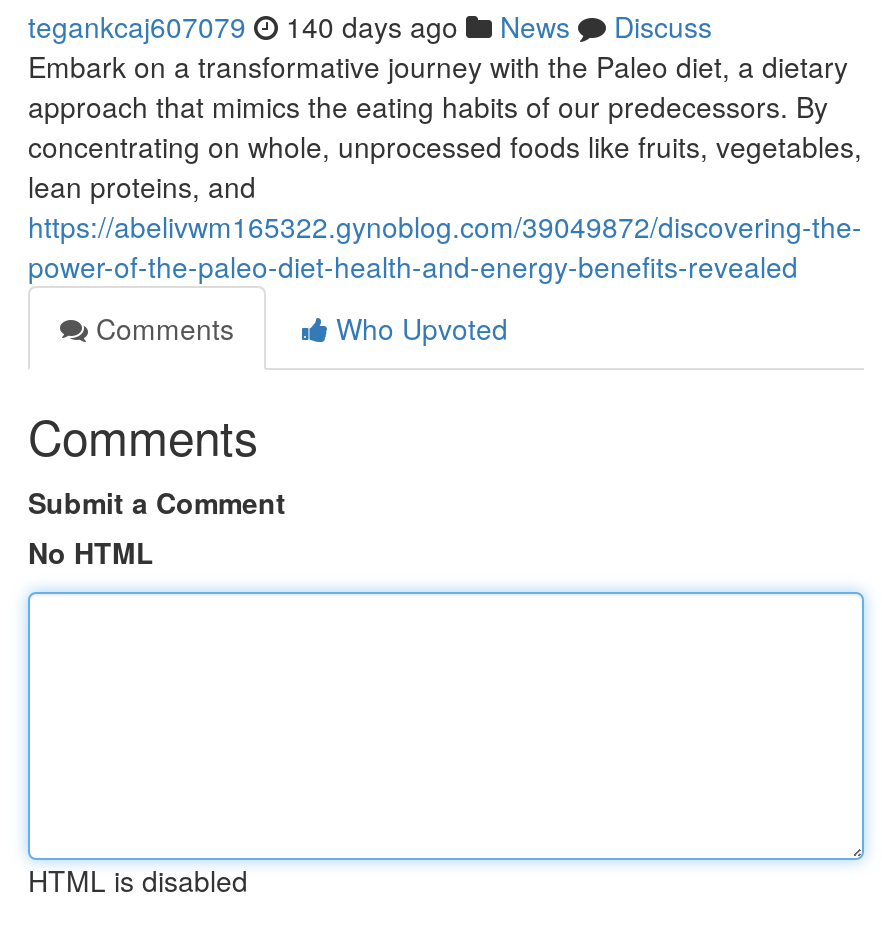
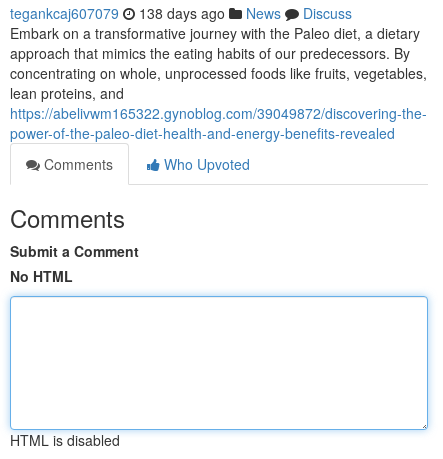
- tegankcaj607079 140 days ago News Discuss
+ tegankcaj607079 138 days ago News Discuss
